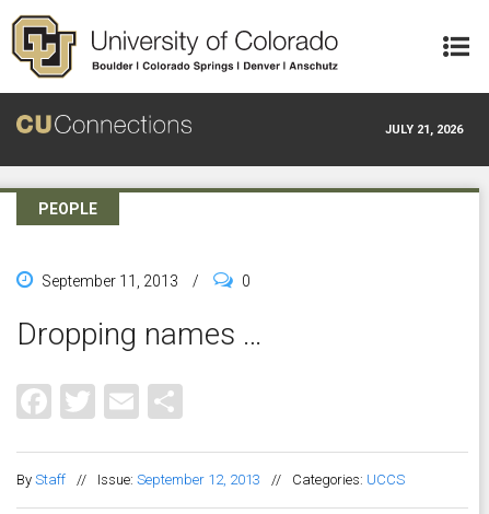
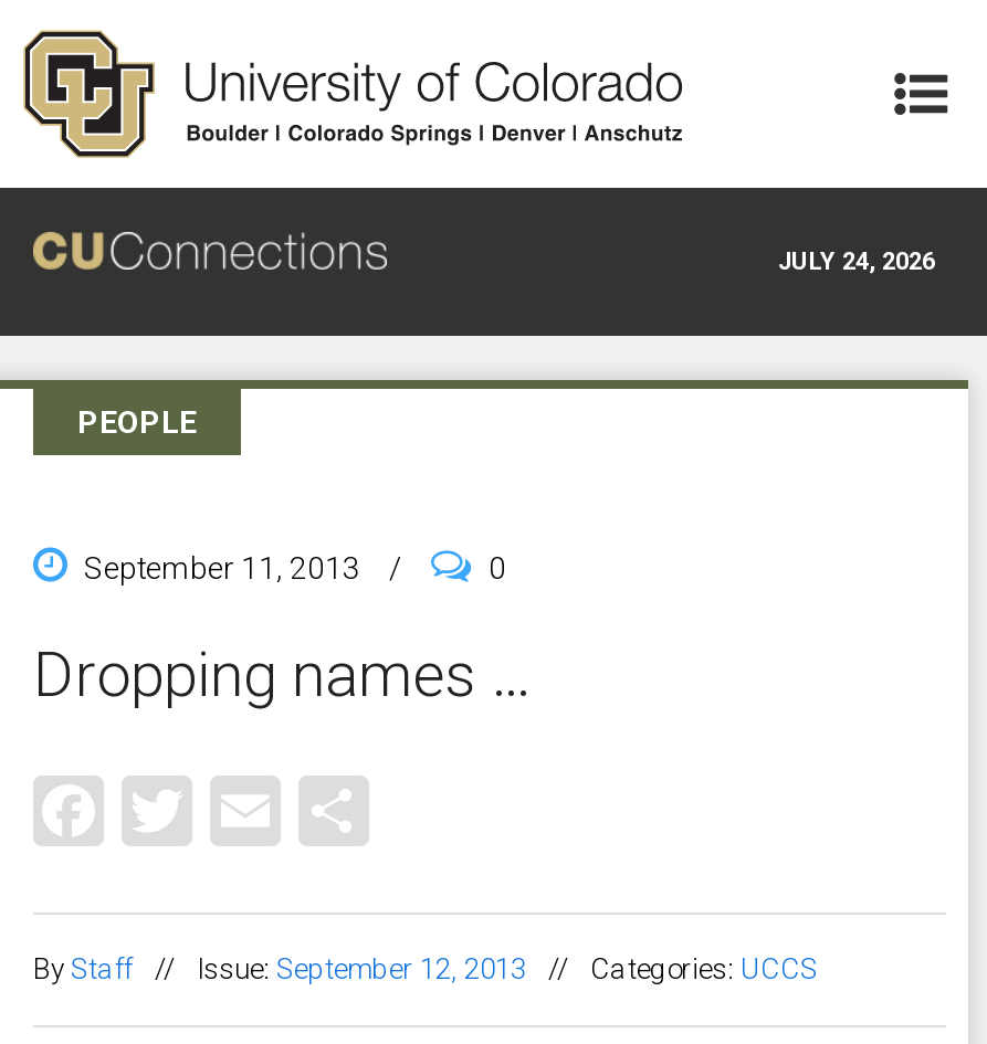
- JULY 21, 2026
+ JULY 24, 2026
